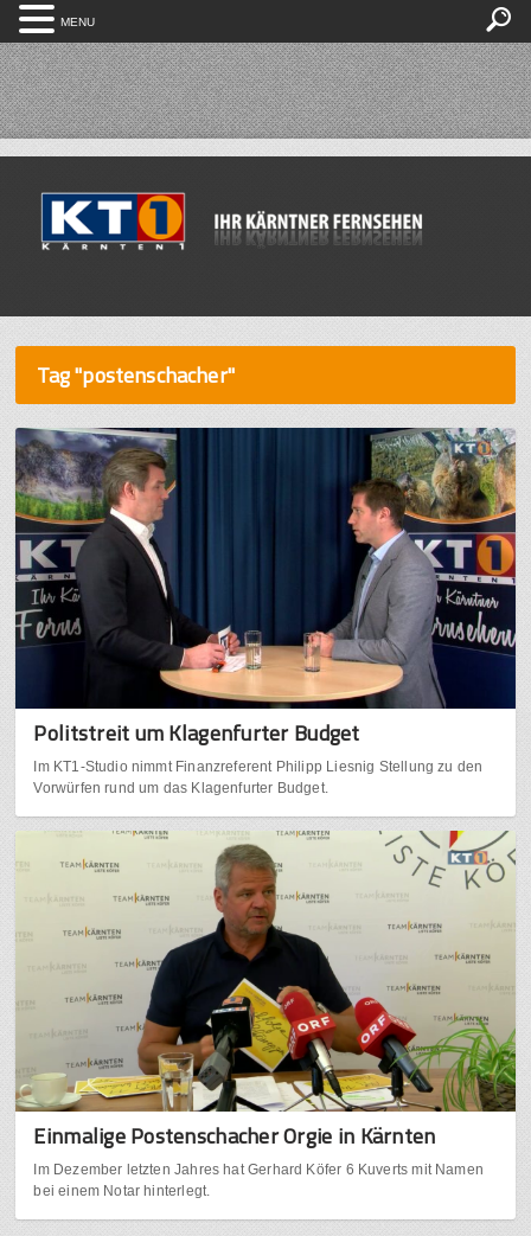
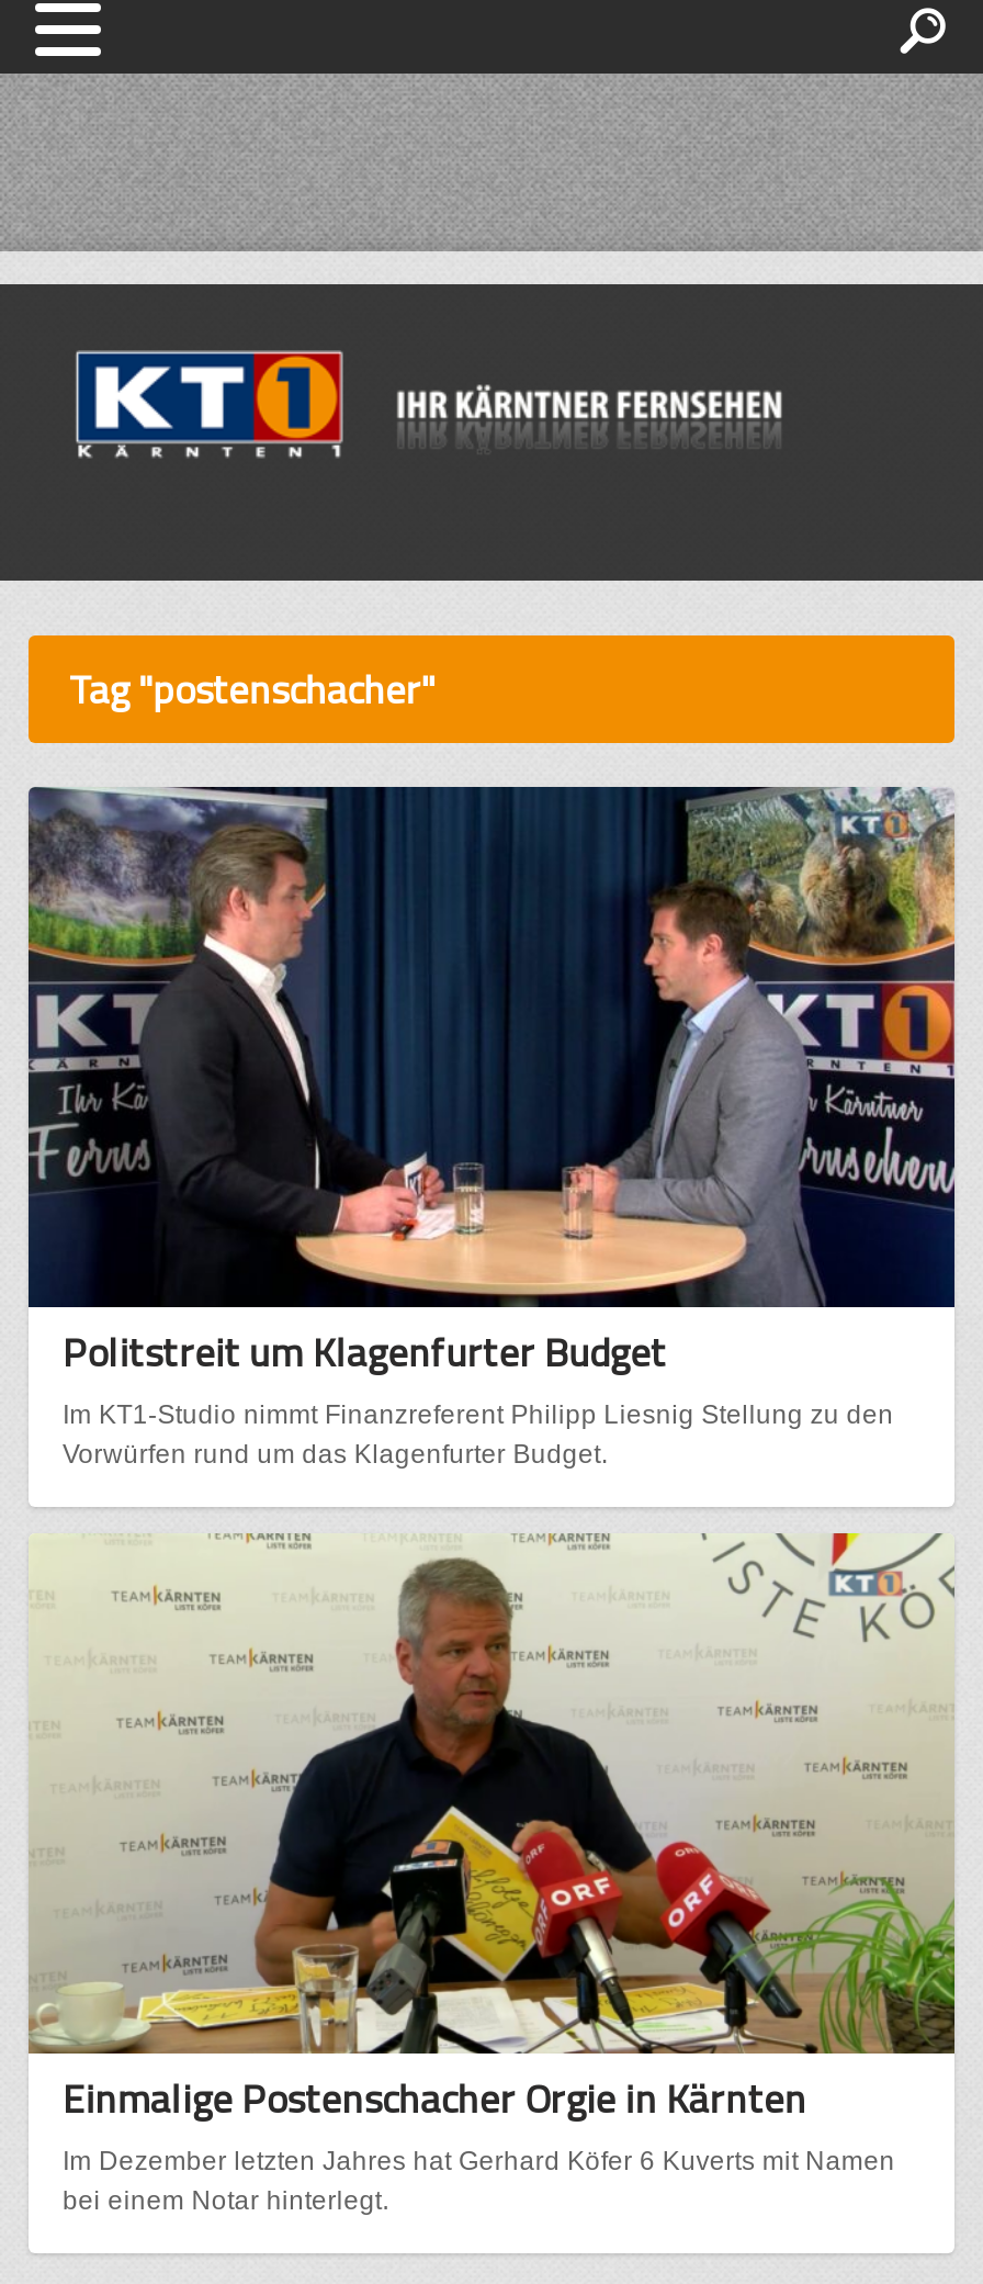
- MENU
